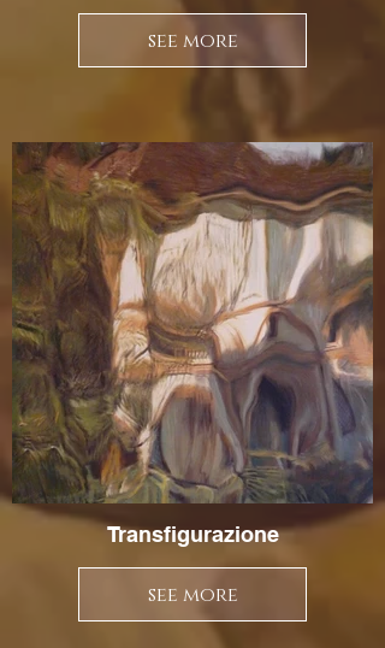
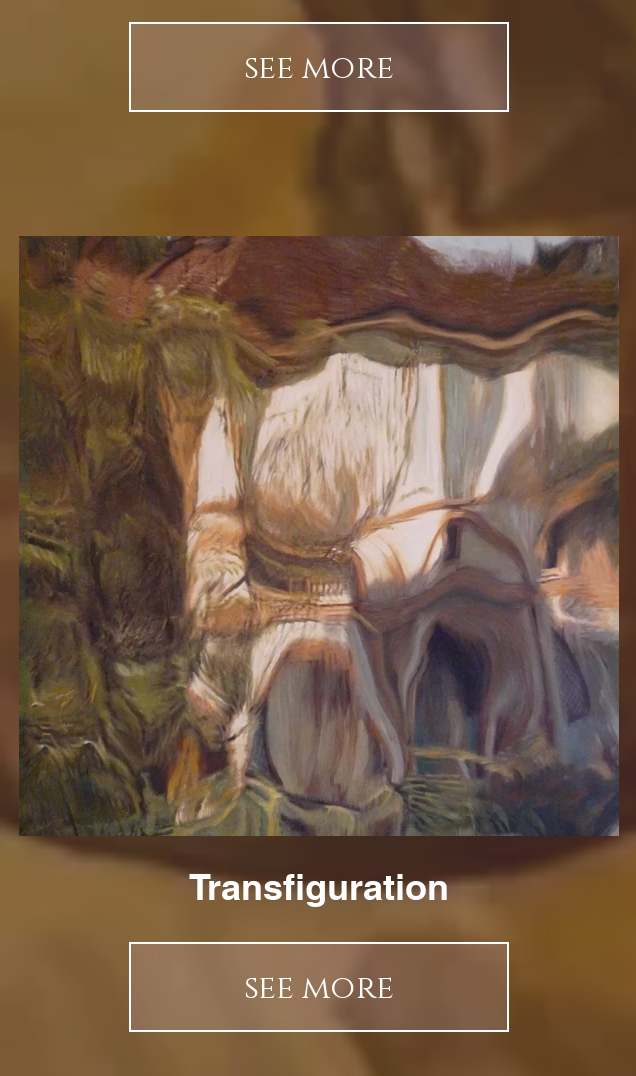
- Transfigurazione
+ Transfiguration
